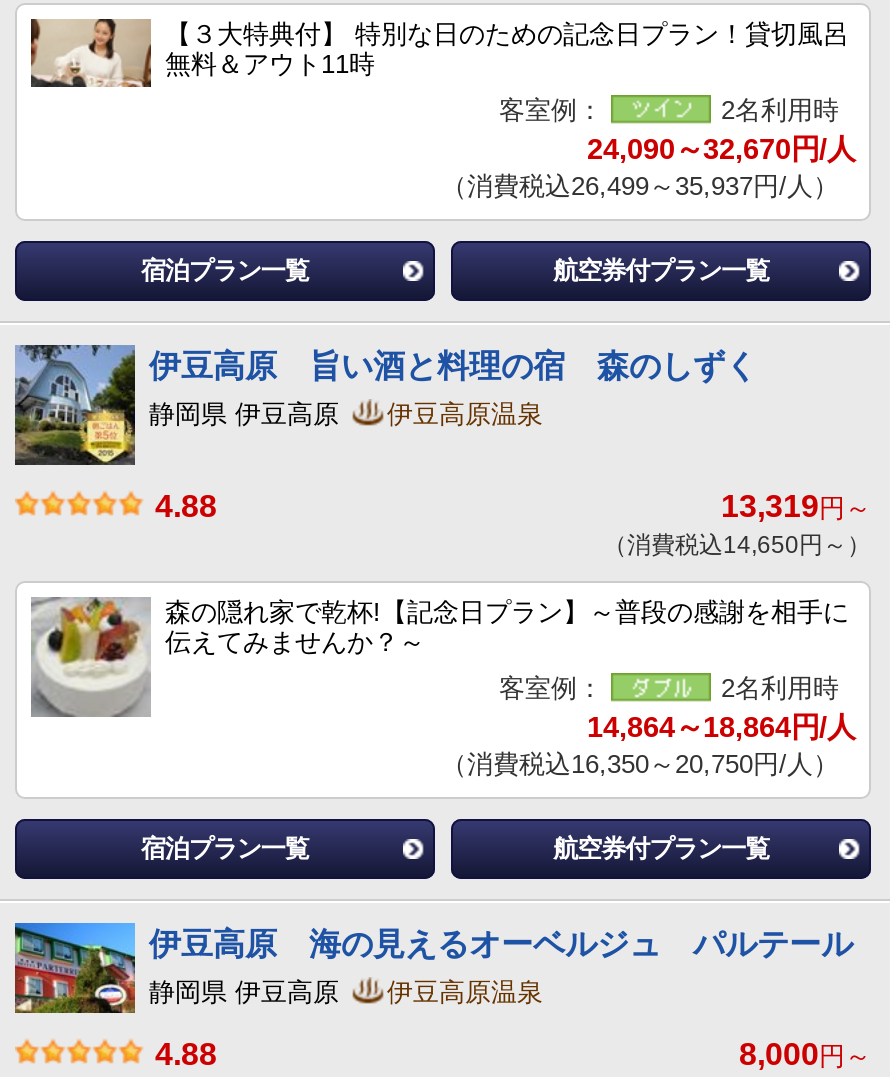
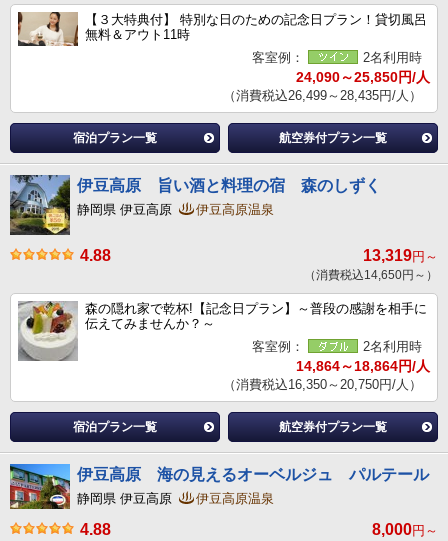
- 24,090～32,670円/人
+ 24,090～25,850円/人

- （消費税込26,499～35,937円/人）
+ （消費税込26,499～28,435円/人）
